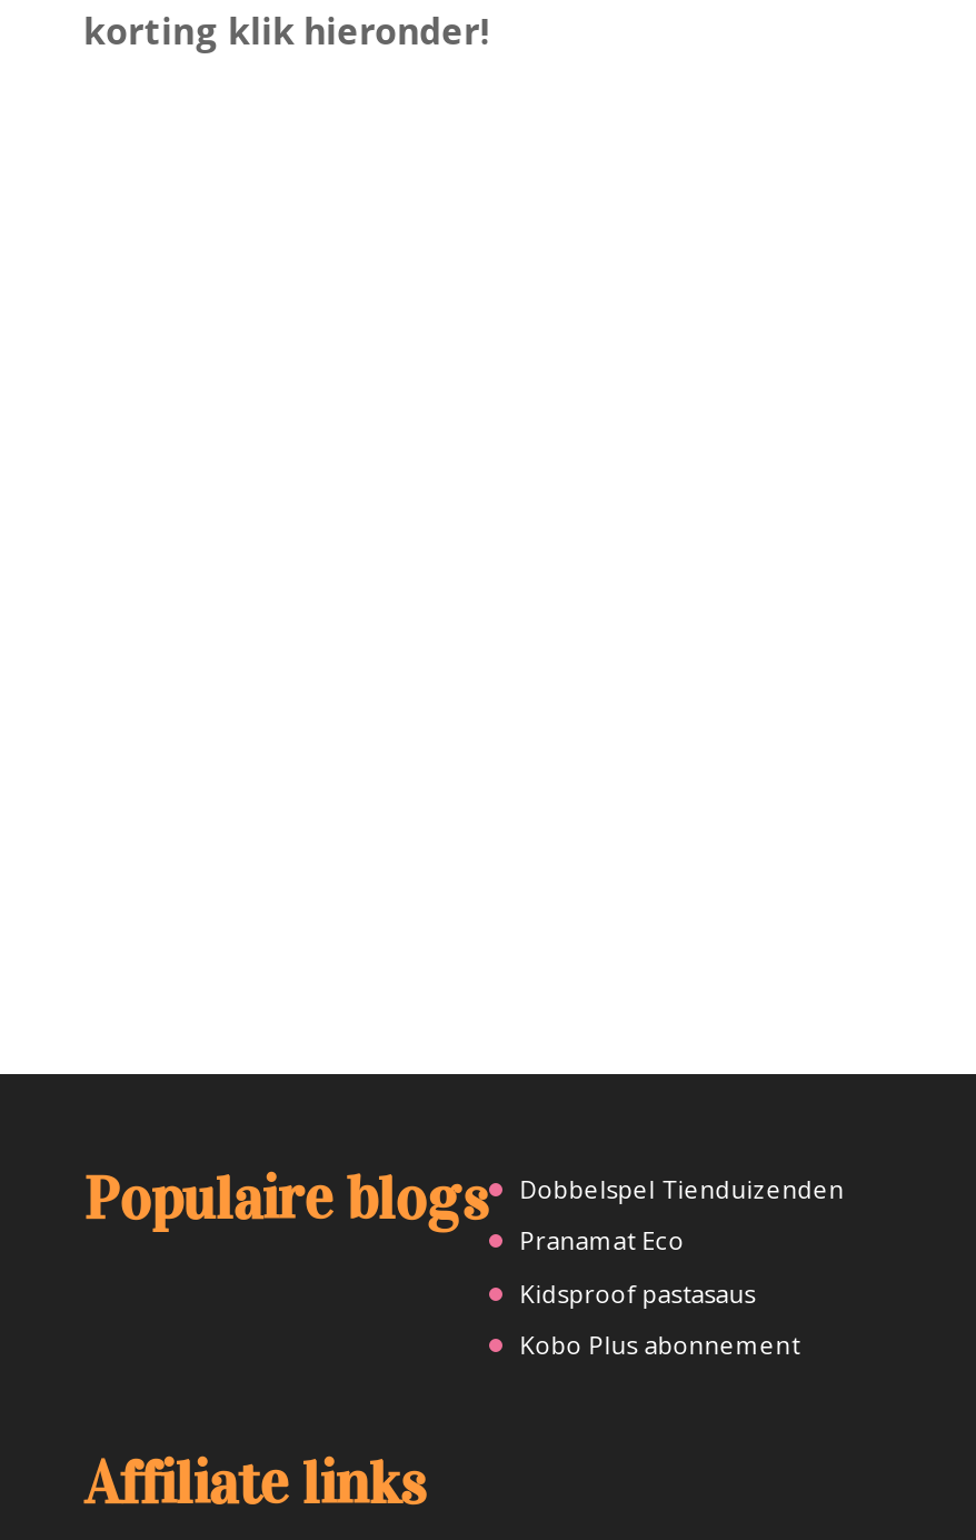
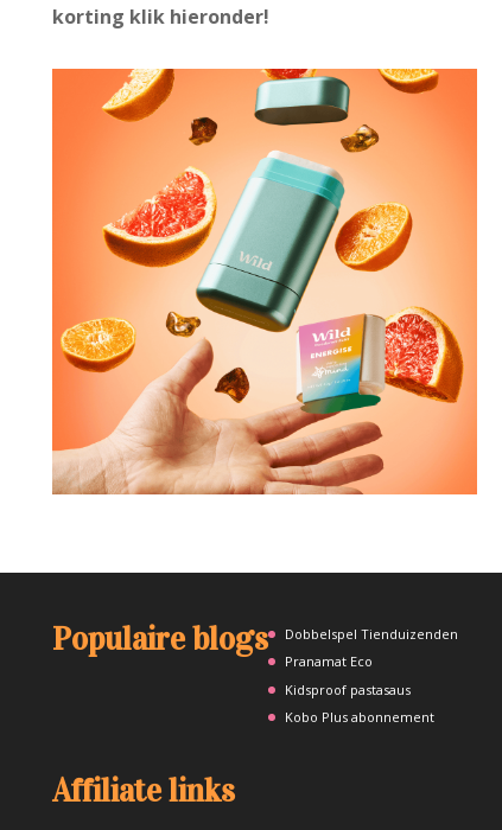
+ [image]
